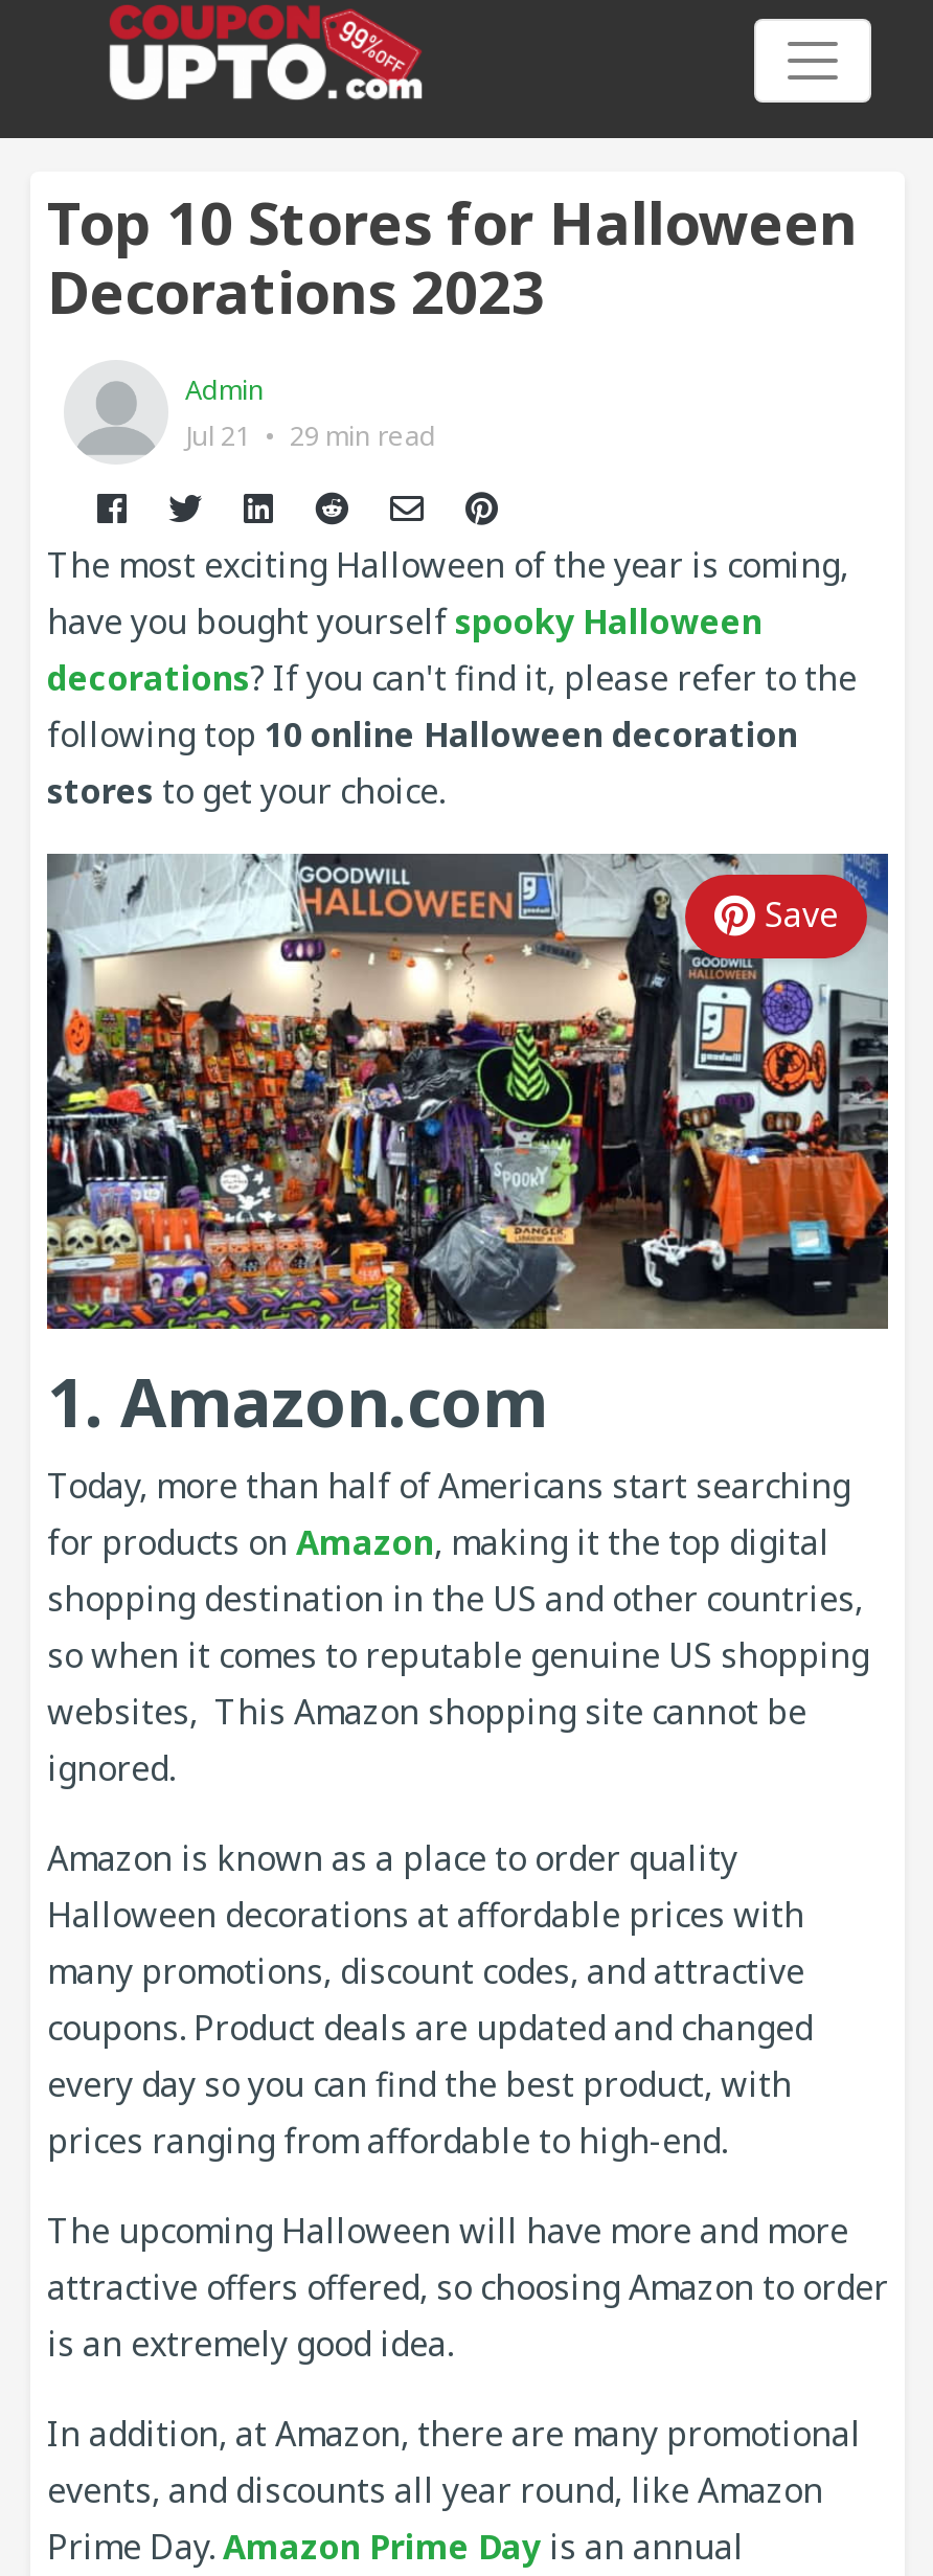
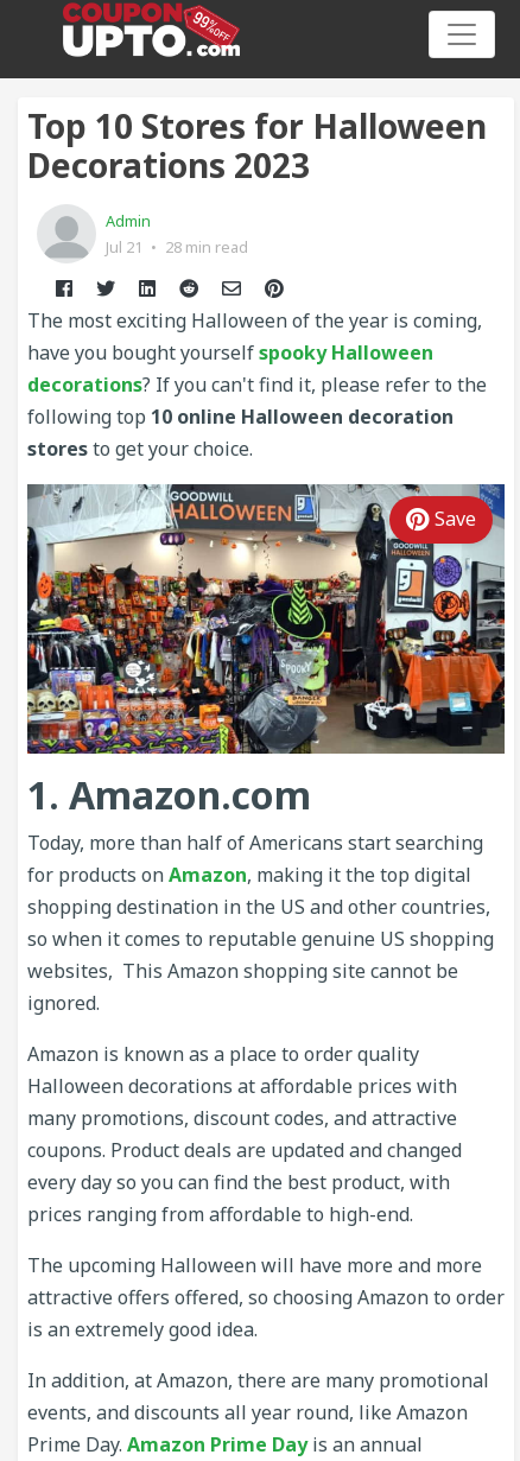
- Jul 21 • 29 min read
+ Jul 21 • 28 min read
